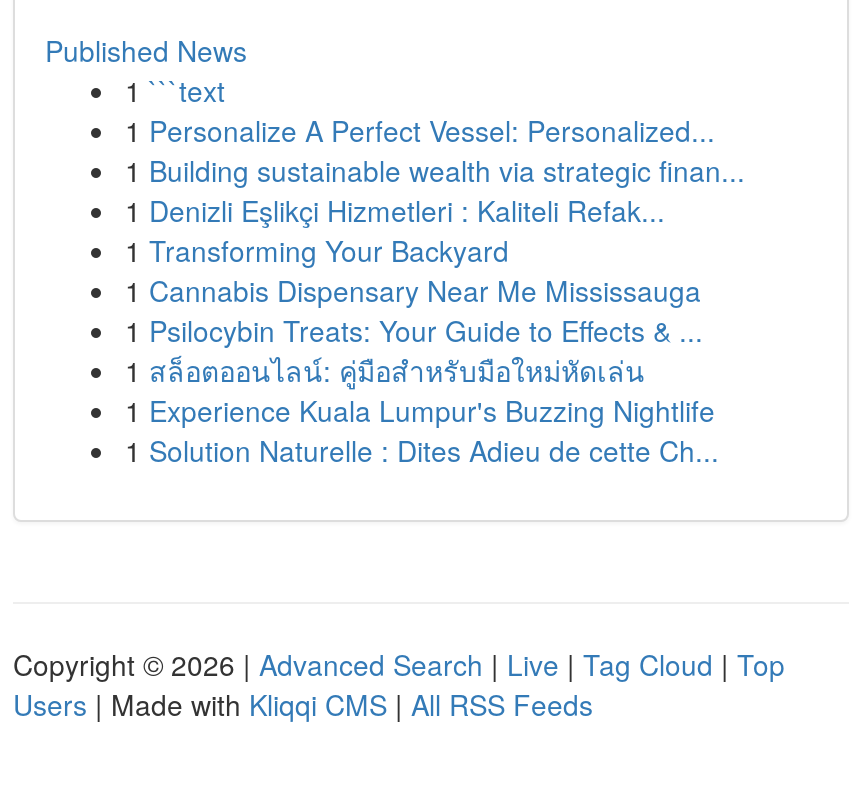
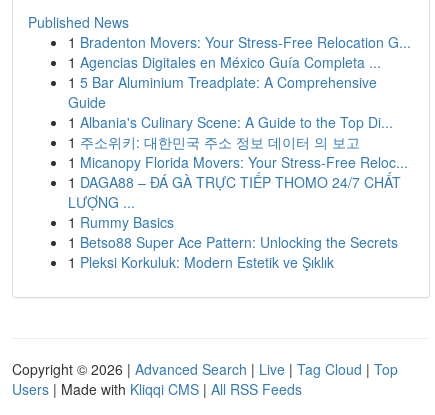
- 1 ```text
- 1 Personalize A Perfect Vessel: Personalized...
- 1 Building sustainable wealth via strategic finan...
- 1 Denizli Eşlikçi Hizmetleri : Kaliteli Refak...
- 1 Transforming Your Backyard
- 1 Cannabis Dispensary Near Me Mississauga
- 1 Psilocybin Treats: Your Guide to Effects & ...
- 1 สล็อตออนไลน์: คู่มือสำหรับมือใหม่หัดเล่น
- 1 Experience Kuala Lumpur's Buzzing Nightlife
- 1 Solution Naturelle : Dites Adieu de cette Ch...
+ 1 Bradenton Movers: Your Stress-Free Relocation G...
+ 1 Agencias Digitales en México Guía Completa ...
+ 1 5 Bar Aluminium Treadplate: A Comprehensive
+ Guide
+ 1 Albania's Culinary Scene: A Guide to the Top Di...
+ 1 주소위키: 대한민국 주소 정보 데이터 의 보고
+ 1 Micanopy Florida Movers: Your Stress-Free Reloc...
+ 1 DAGA88 – ĐÁ GÀ TRỰC TIẾP THOMO 24/7 CHẤT
+ LƯỢNG ...
+ 1 Rummy Basics
+ 1 Betso88 Super Ace Pattern: Unlocking the Secrets
+ 1 Pleksi Korkuluk: Modern Estetik ve Şıklık
